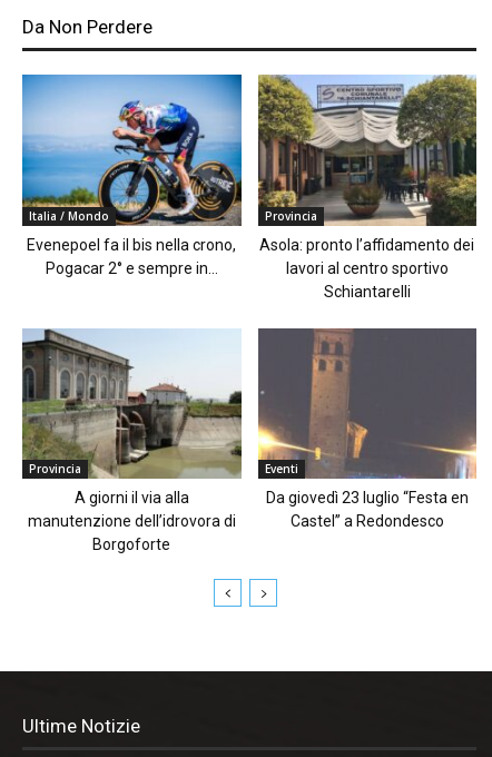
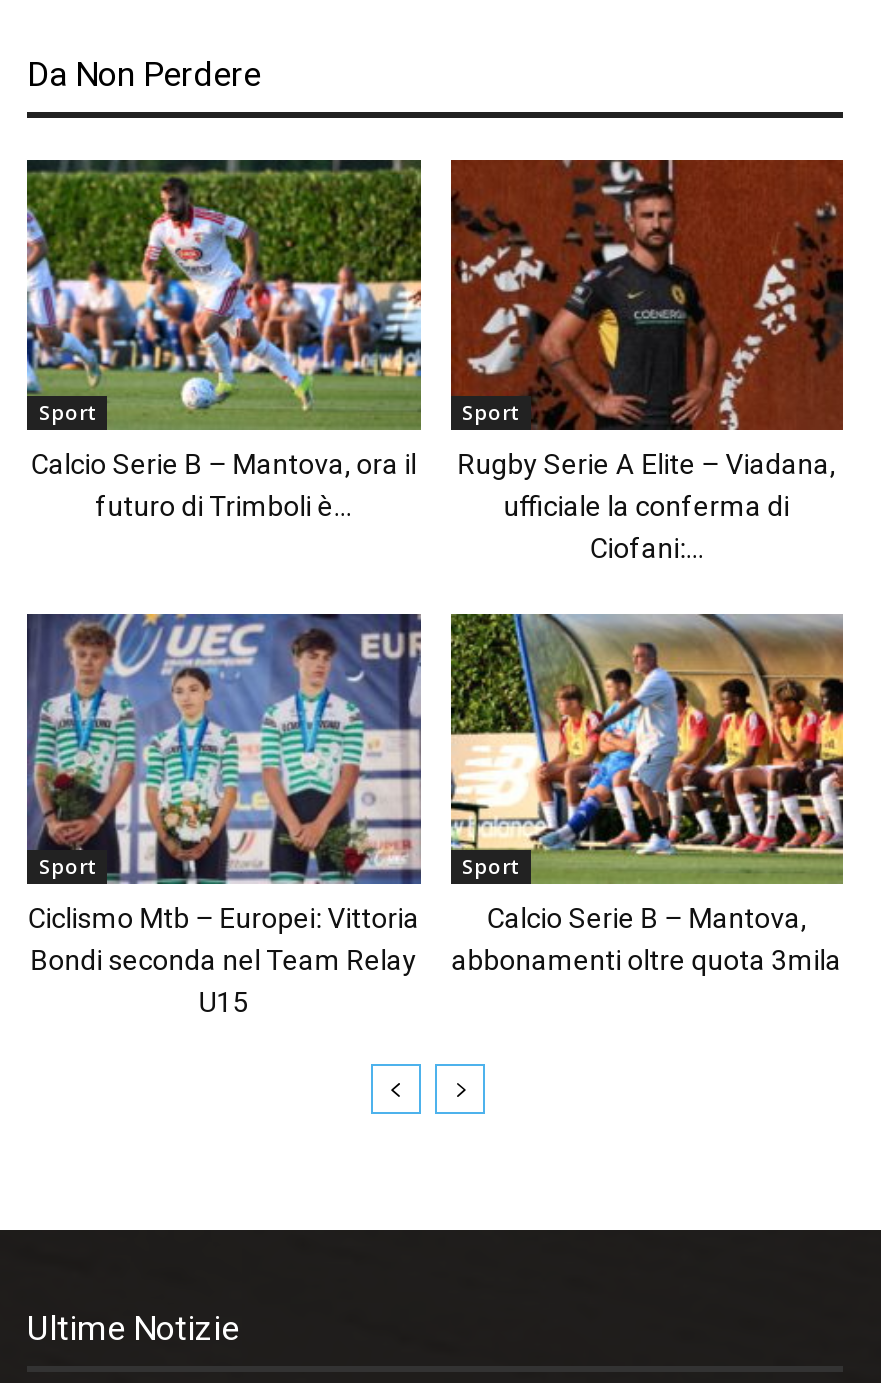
- [image]
- Italia / Mondo
+ [image]
+ Sport

- [image]
- Provincia
+ [image]
+ Sport

- Evenepoel fa il bis nella crono,
- Pogacar 2° e sempre in...
+ Calcio Serie B – Mantova, ora il
+ futuro di Trimboli è...

- Asola: pronto l’affidamento dei
- lavori al centro sportivo
- Schiantarelli
+ Rugby Serie A Elite – Viadana,
+ ufficiale la conferma di
+ Ciofani:...

- [image]
- Provincia
+ [image]
+ Sport

- [image]
- Eventi
+ [image]
+ Sport

- A giorni il via alla
- manutenzione dell’idrovora di
- Borgoforte
+ Ciclismo Mtb – Europei: Vittoria
+ Bondi seconda nel Team Relay
+ U15

- Da giovedì 23 luglio “Festa en
- Castel” a Redondesco
+ Calcio Serie B – Mantova,
+ abbonamenti oltre quota 3mila
